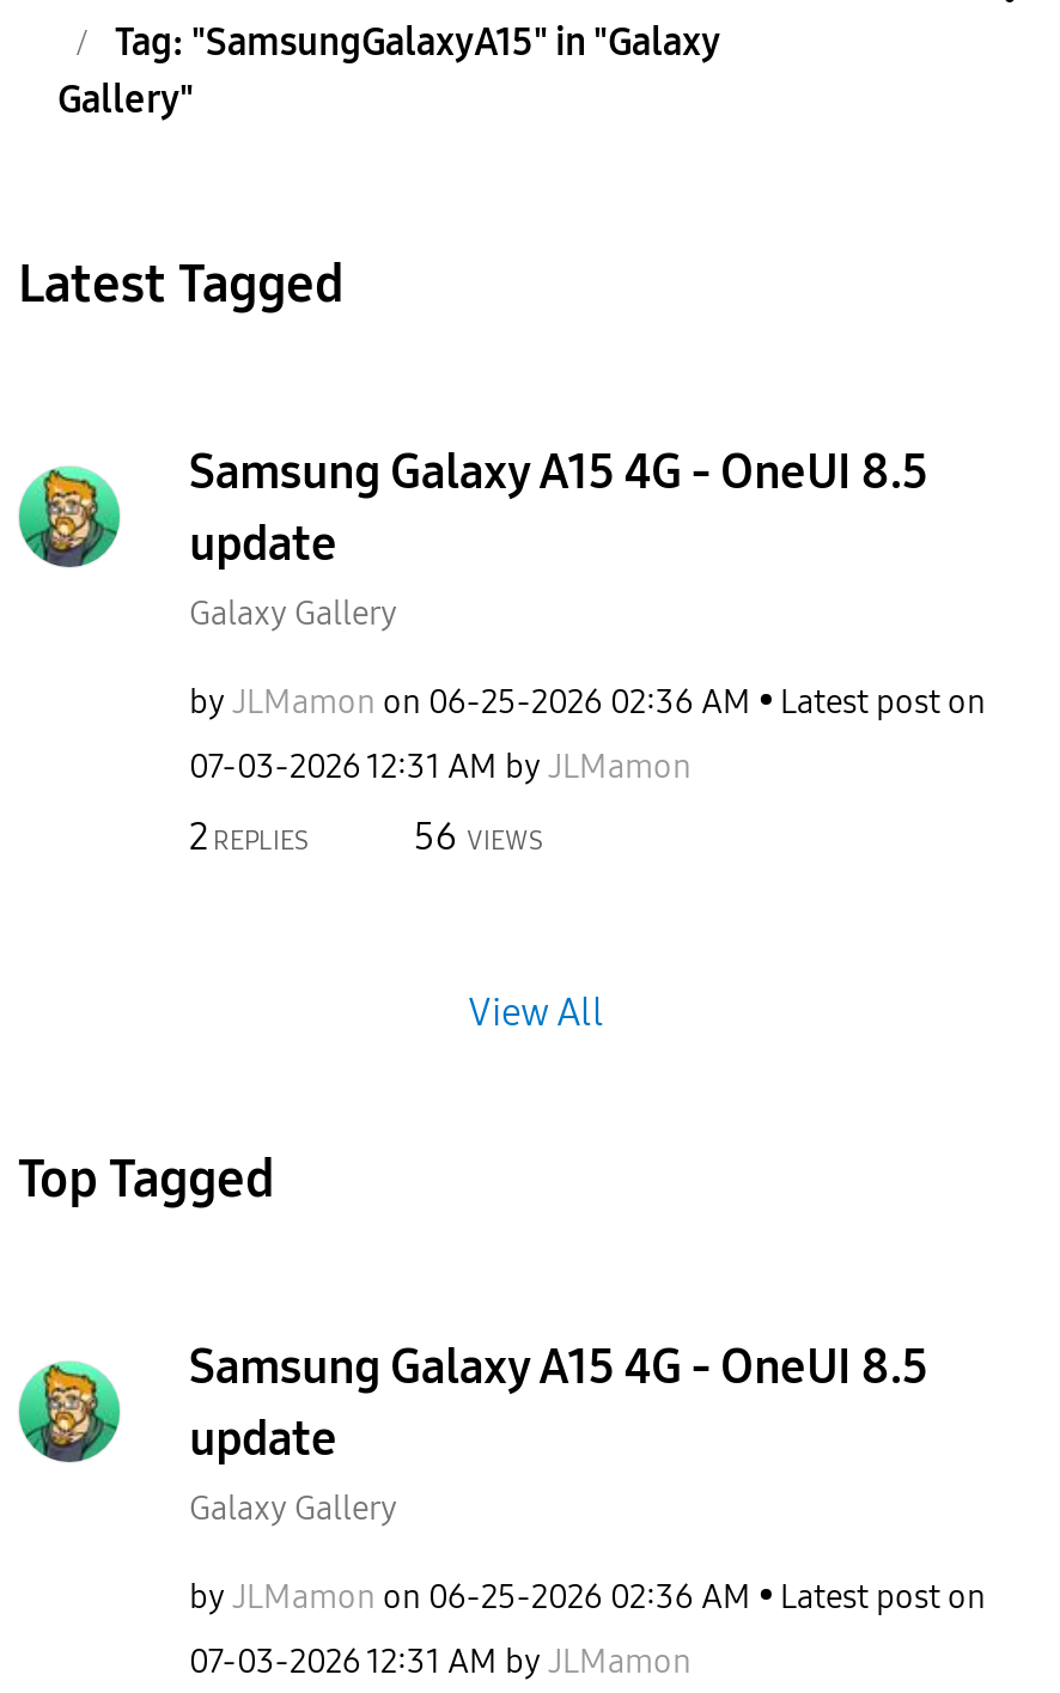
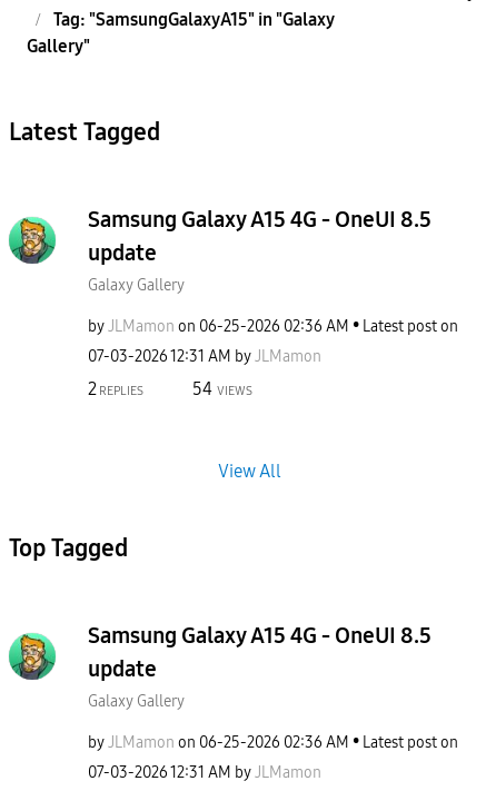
- 56 VIEWS
+ 54 VIEWS
